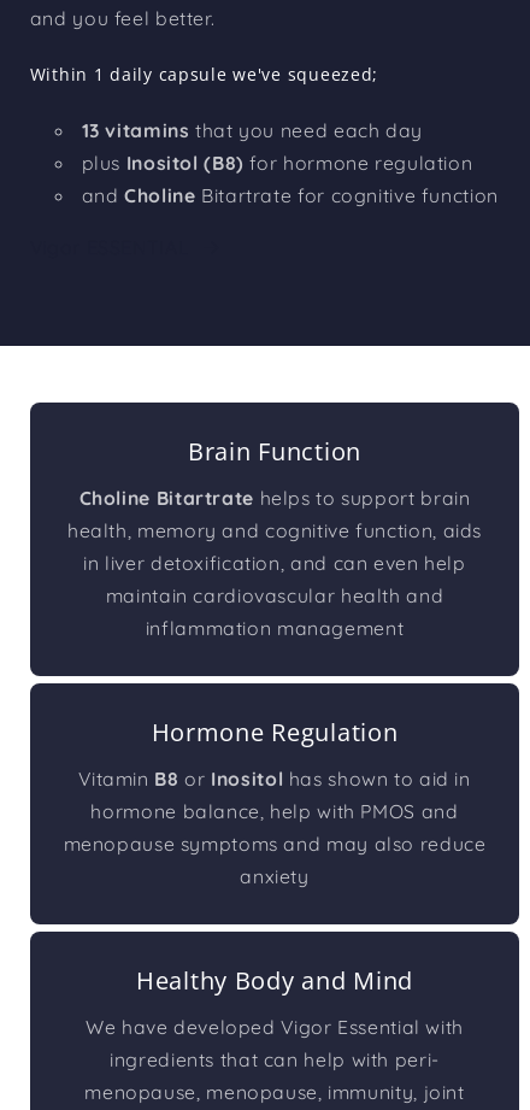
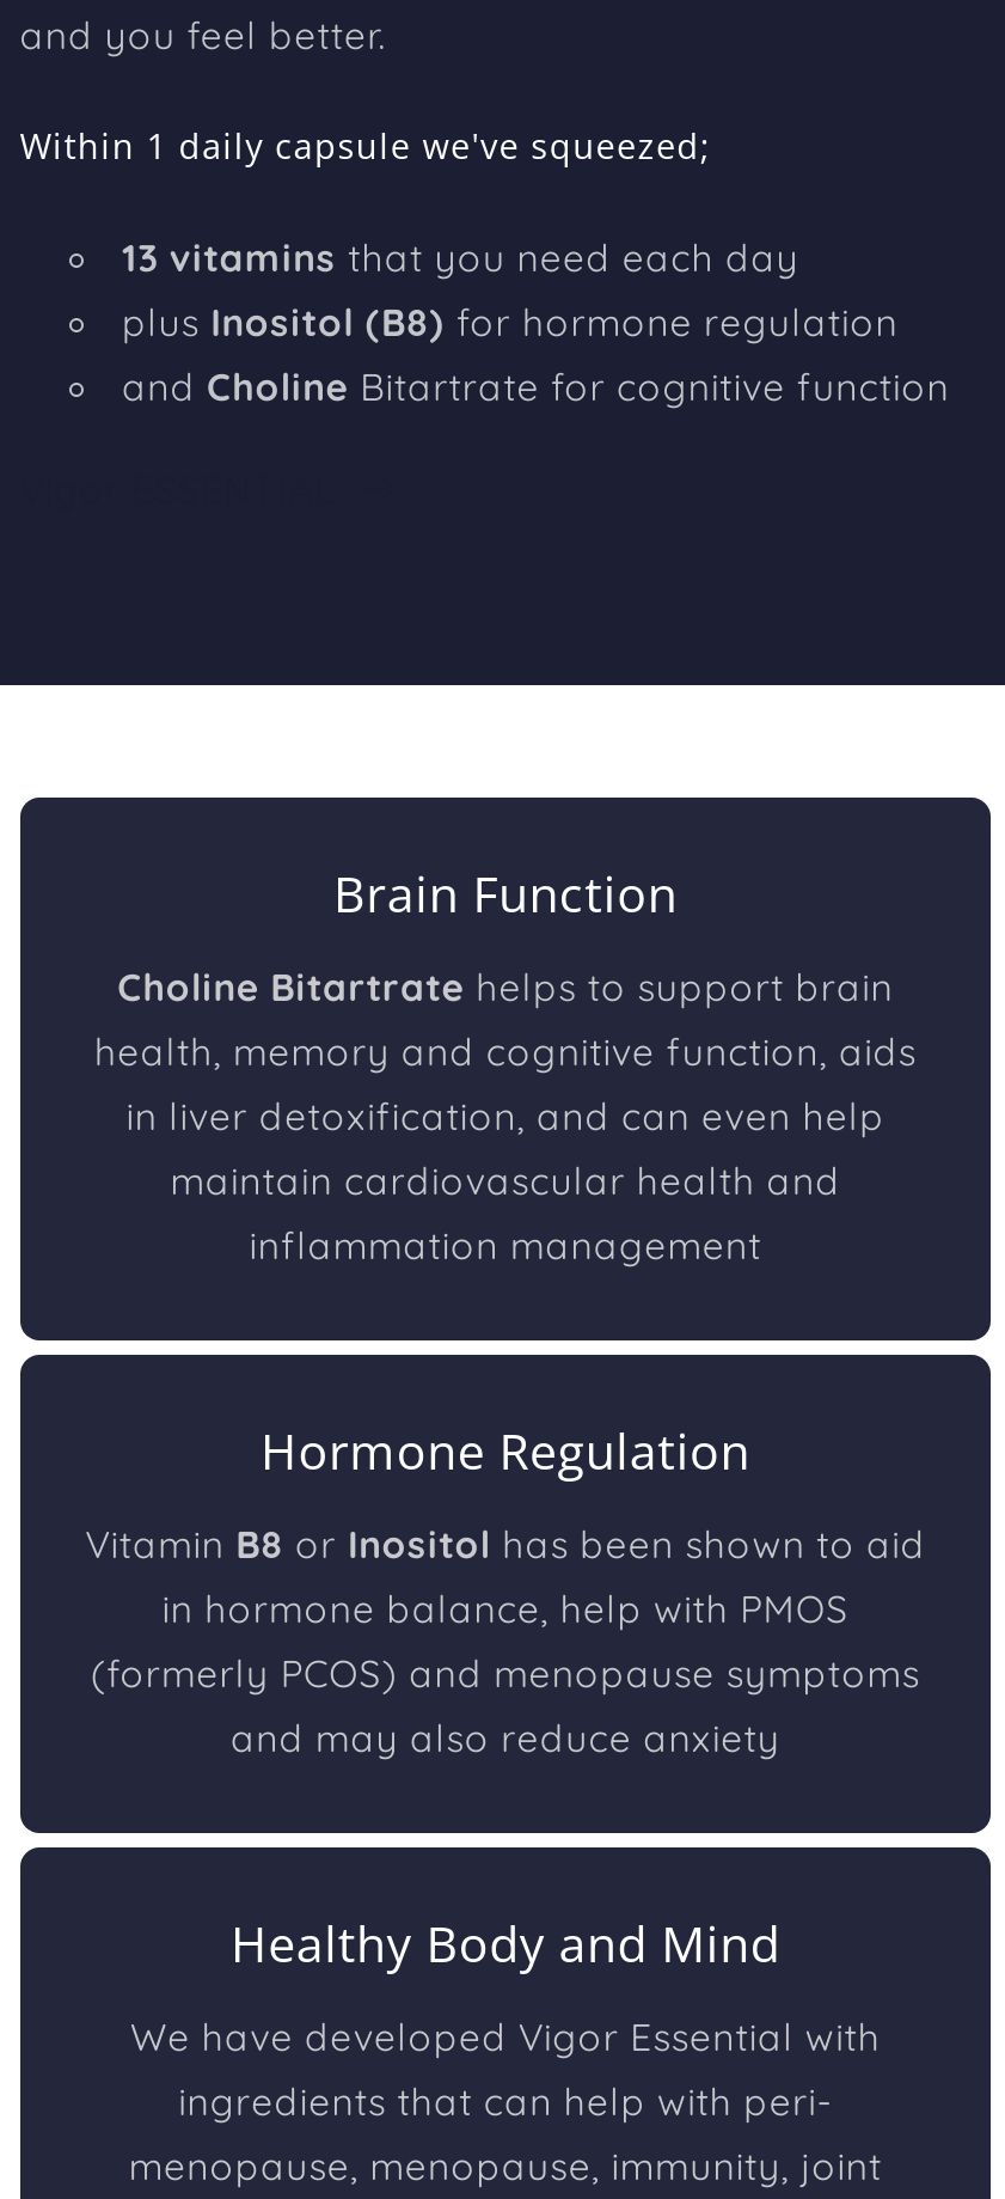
- Vitamin B8 or Inositol has shown to aid in
- hormone balance, help with PMOS and
- menopause symptoms and may also reduce
- anxiety
+ Vitamin B8 or Inositol has been shown to aid
+ in hormone balance, help with PMOS
+ (formerly PCOS) and menopause symptoms
+ and may also reduce anxiety
